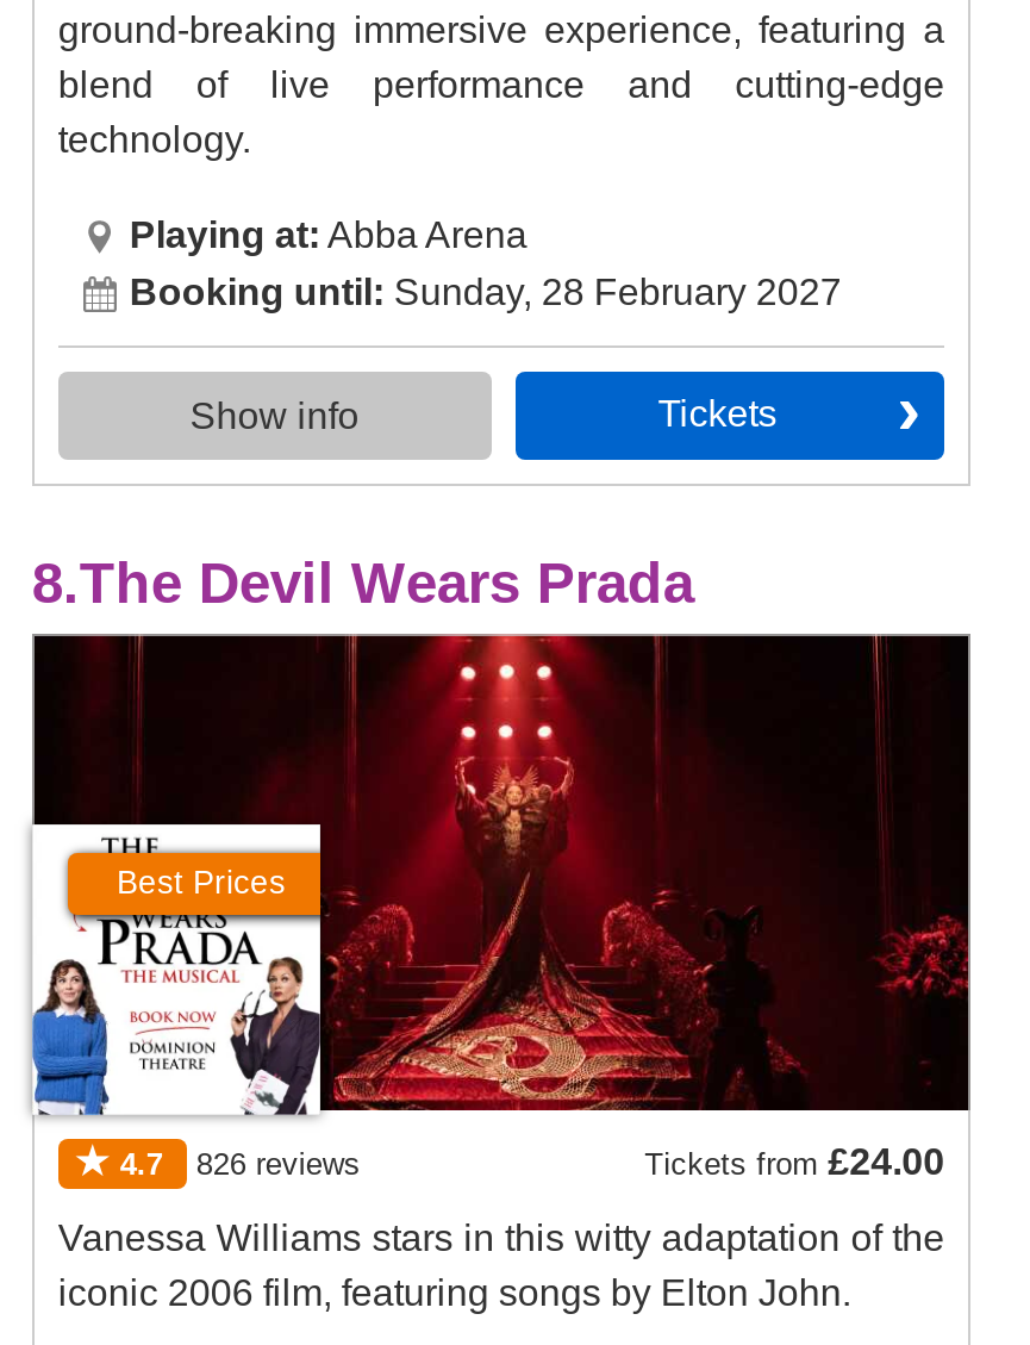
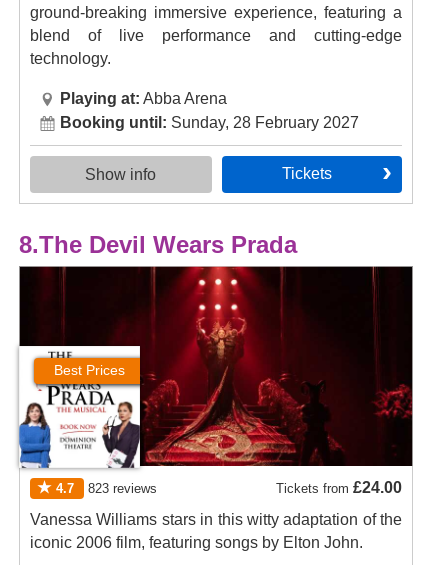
- 4.7 826 reviews
+ 4.7 823 reviews
